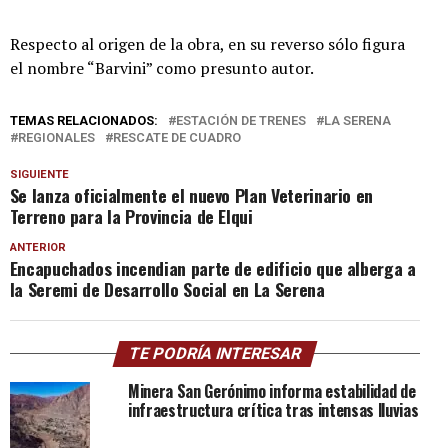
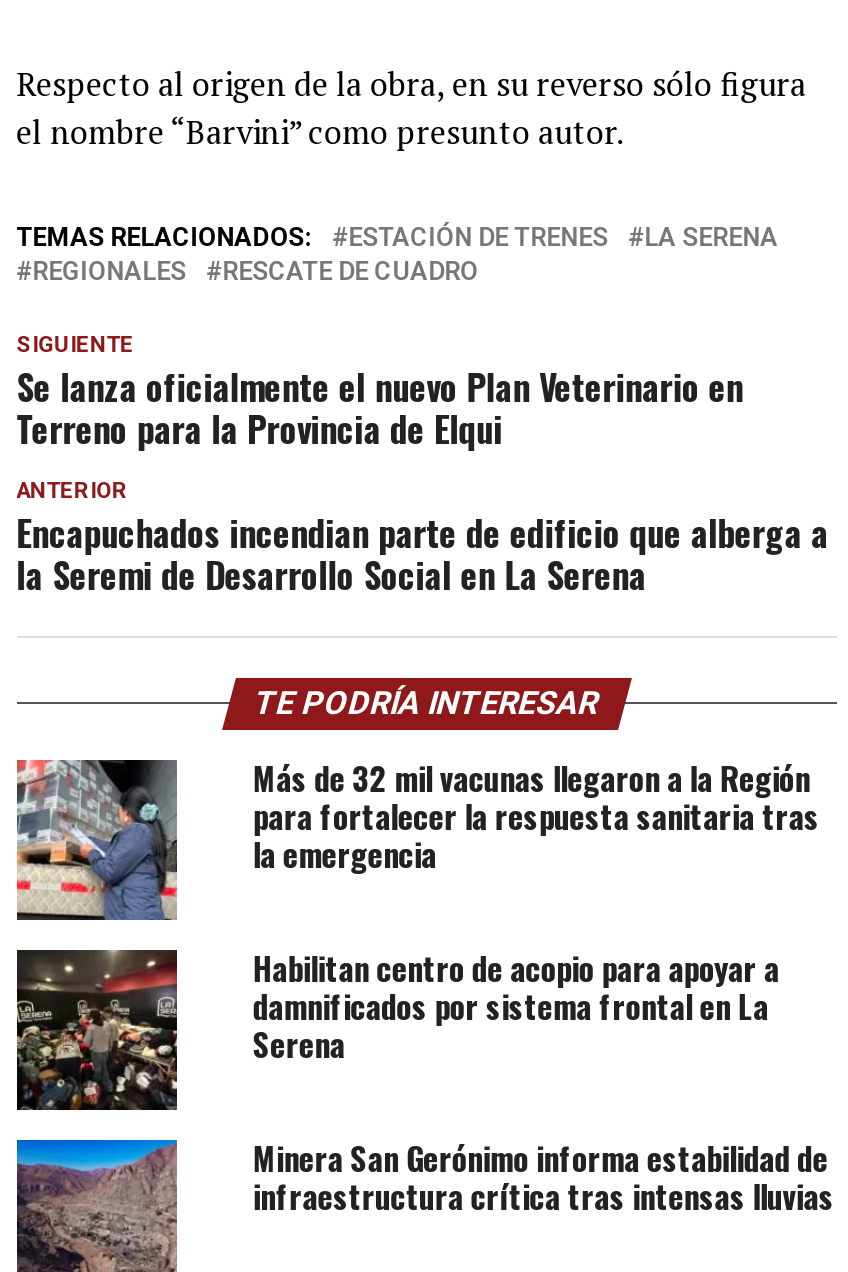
+ [image]
+ Más de 32 mil vacunas llegaron a la Región
+ para fortalecer la respuesta sanitaria tras
+ la emergencia
+ Habilitan centro de acopio para apoyar a
+ damnificados por sistema frontal en La
+ Serena

+ [image]
